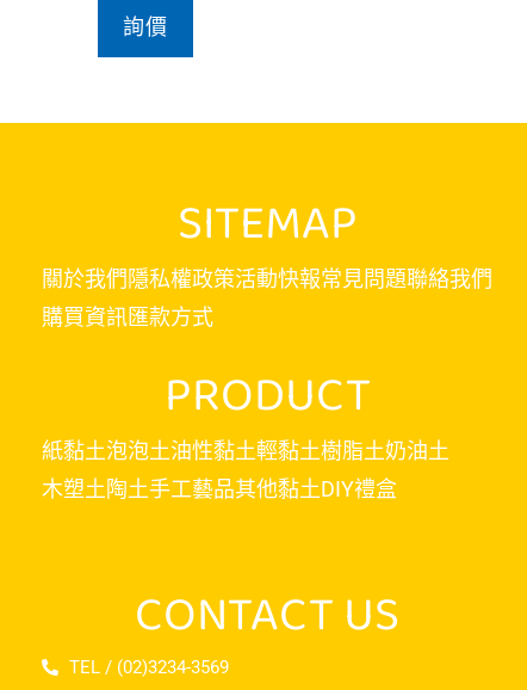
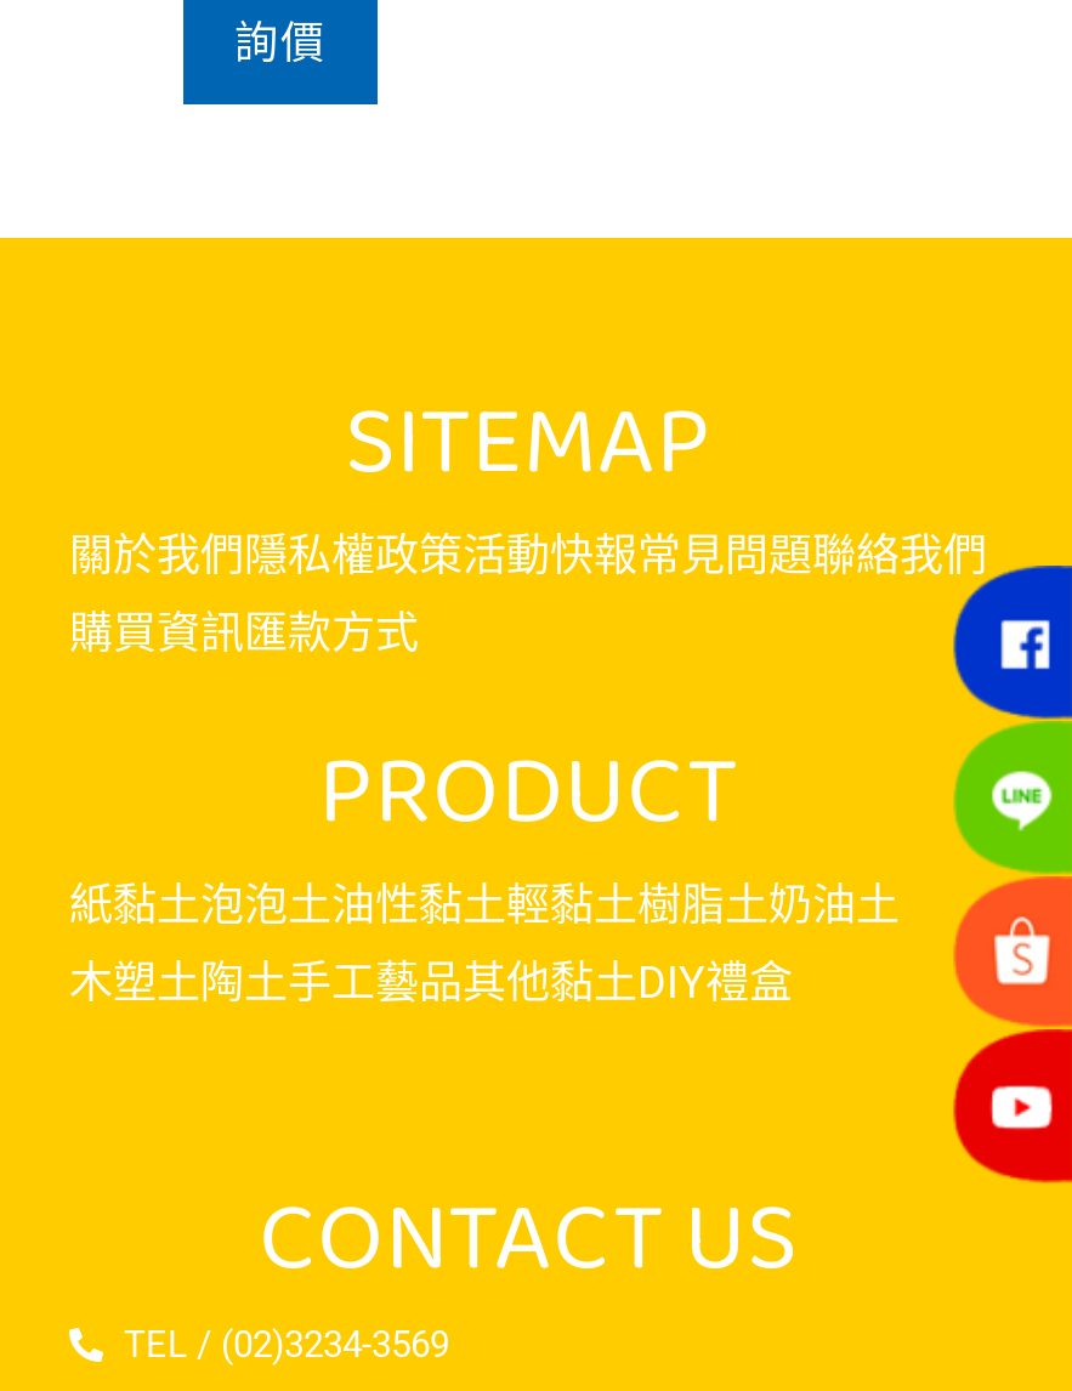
+ [image]
